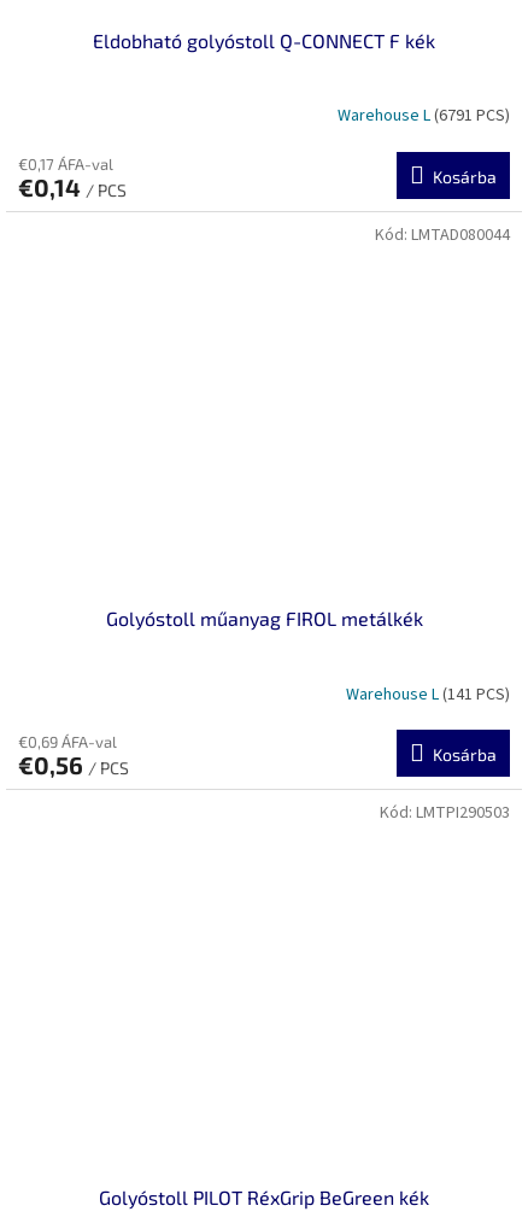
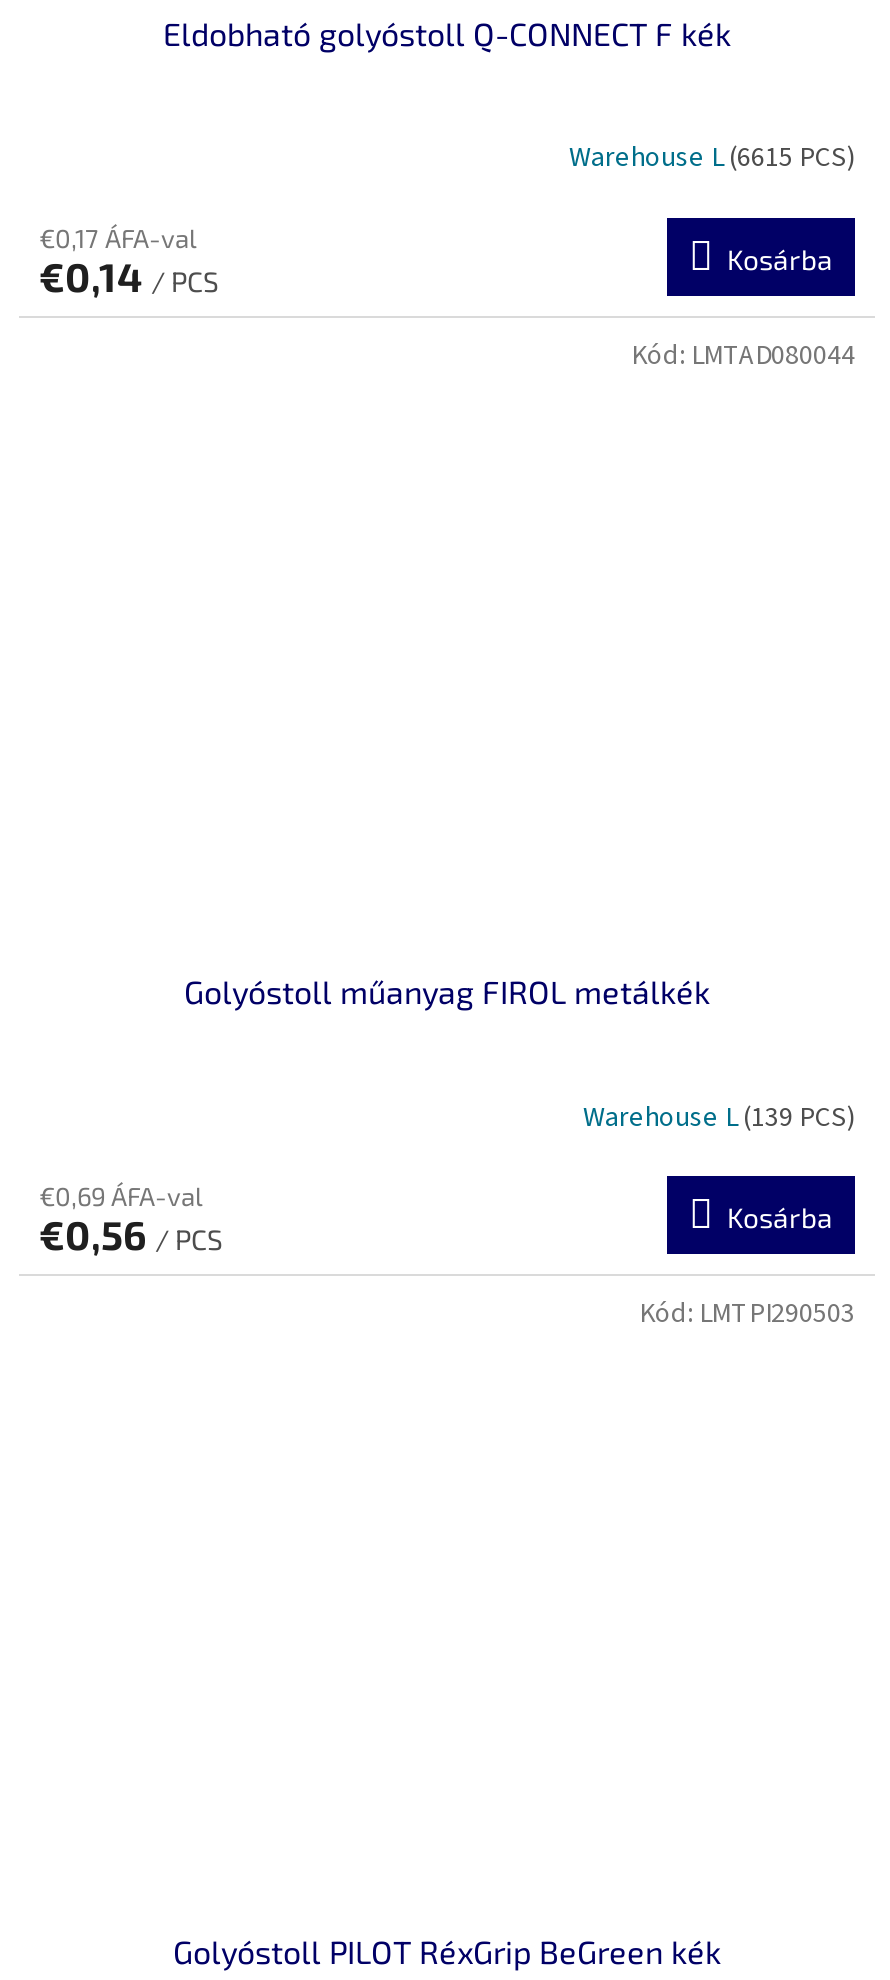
- Warehouse L(6791 PCS)
+ Warehouse L(6615 PCS)

- Warehouse L(141 PCS)
+ Warehouse L(139 PCS)
